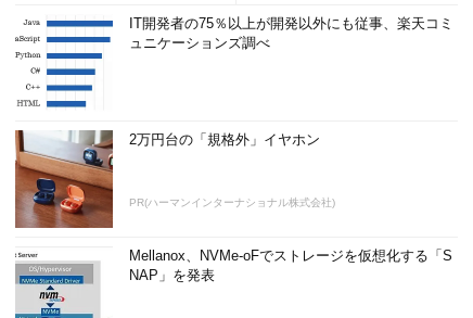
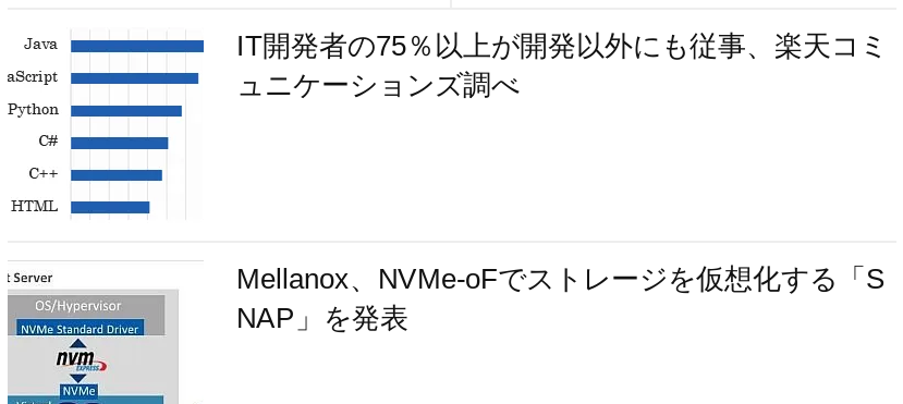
- [image]
- 2万円台の「規格外」イヤホン

- PR(ハーマンインターナショナル株式会社)
